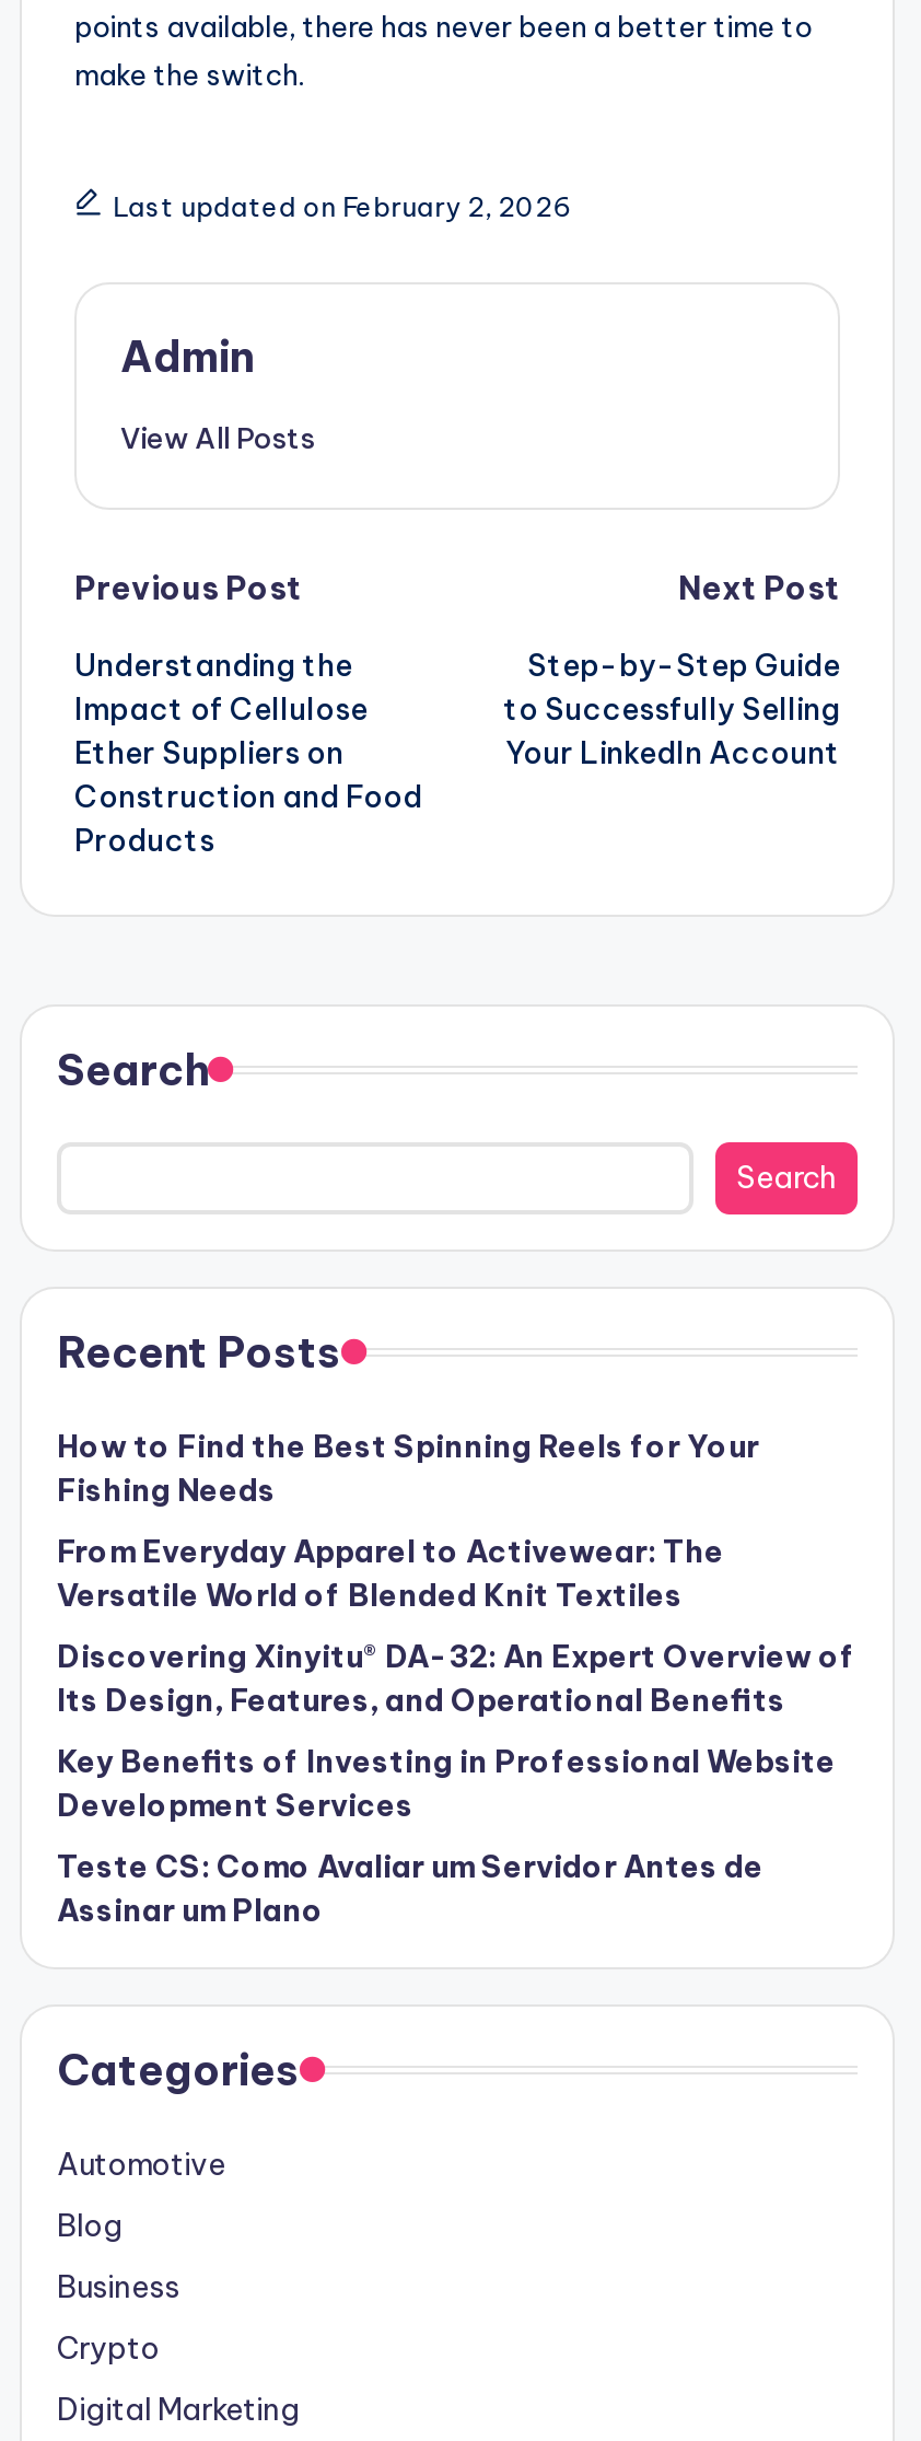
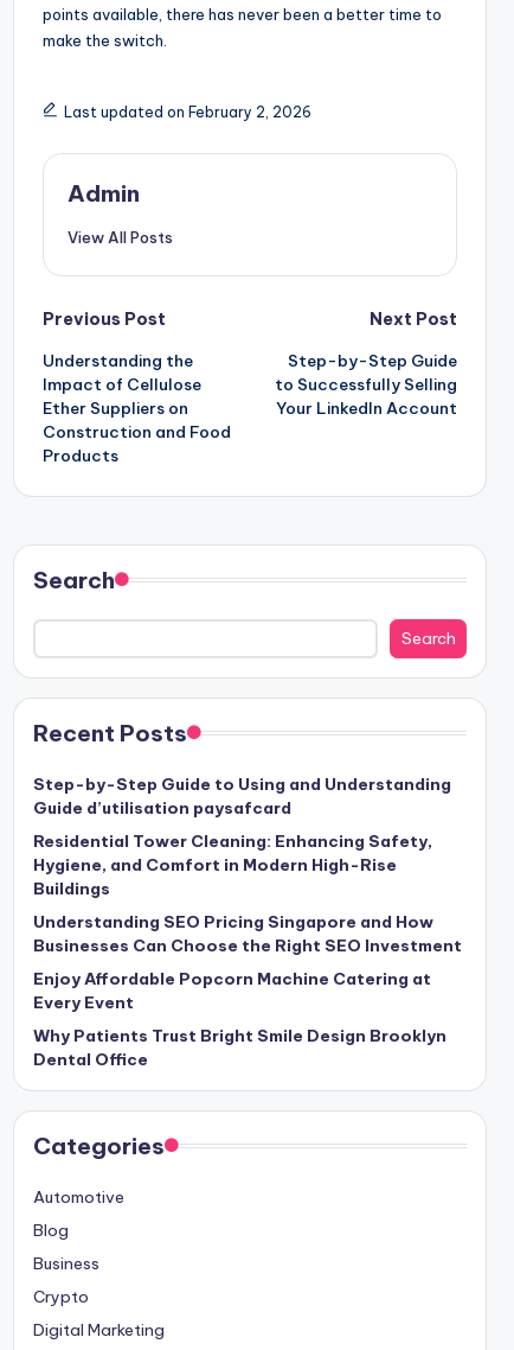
- How to Find the Best Spinning Reels for Your
- Fishing Needs
+ Step-by-Step Guide to Using and Understanding
+ Guide d’utilisation paysafcard

- From Everyday Apparel to Activewear: The
- Versatile World of Blended Knit Textiles
+ Residential Tower Cleaning: Enhancing Safety,
+ Hygiene, and Comfort in Modern High-Rise
+ Buildings

- Discovering Xinyitu® DA-32: An Expert Overview of
- Its Design, Features, and Operational Benefits
+ Understanding SEO Pricing Singapore and How
+ Businesses Can Choose the Right SEO Investment

- Key Benefits of Investing in Professional Website
- Development Services
+ Enjoy Affordable Popcorn Machine Catering at
+ Every Event

- Teste CS: Como Avaliar um Servidor Antes de
- Assinar um Plano
+ Why Patients Trust Bright Smile Design Brooklyn
+ Dental Office
